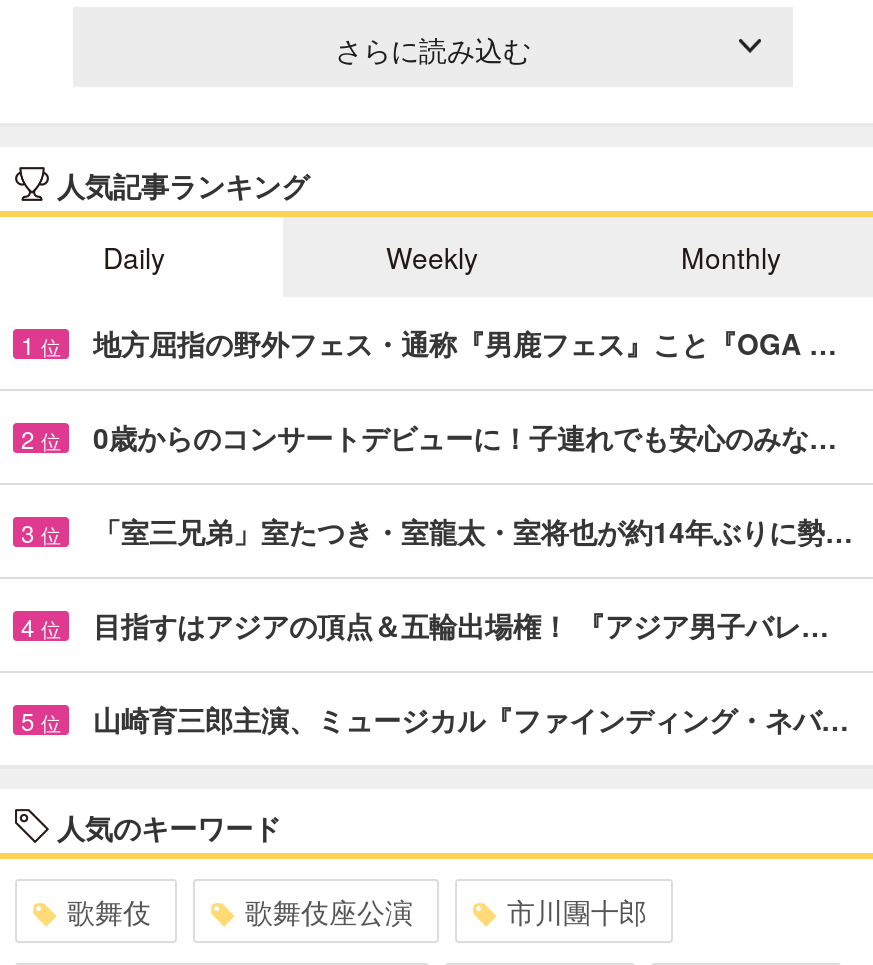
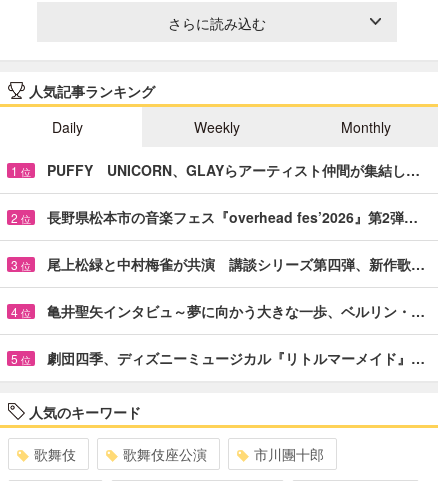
- 地方屈指の野外フェス・通称『男鹿フェス』こと『OGA …
+ PUFFY UNICORN、GLAYらアーティスト仲間が集結し…

- 0歳からのコンサートデビューに！子連れでも安心のみな…
+ 長野県松本市の音楽フェス『overhead fes’2026』第2弾…

- 「室三兄弟」室たつき・室龍太・室将也が約14年ぶりに勢…
+ 尾上松緑と中村梅雀が共演 講談シリーズ第四弾、新作歌…

- 目指すはアジアの頂点＆五輪出場権！ 『アジア男子バレ…
+ 亀井聖矢インタビュ～夢に向かう大きな一歩、ベルリン・…

- 山崎育三郎主演、ミュージカル『ファインディング・ネバ…
+ 劇団四季、ディズニーミュージカル『リトルマーメイド』…
